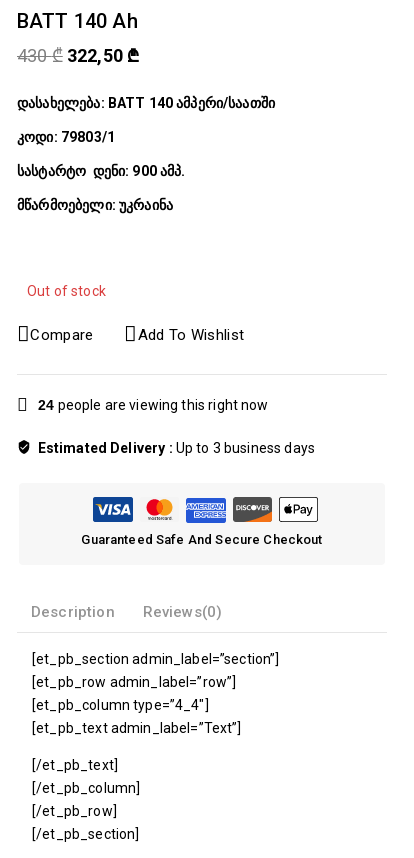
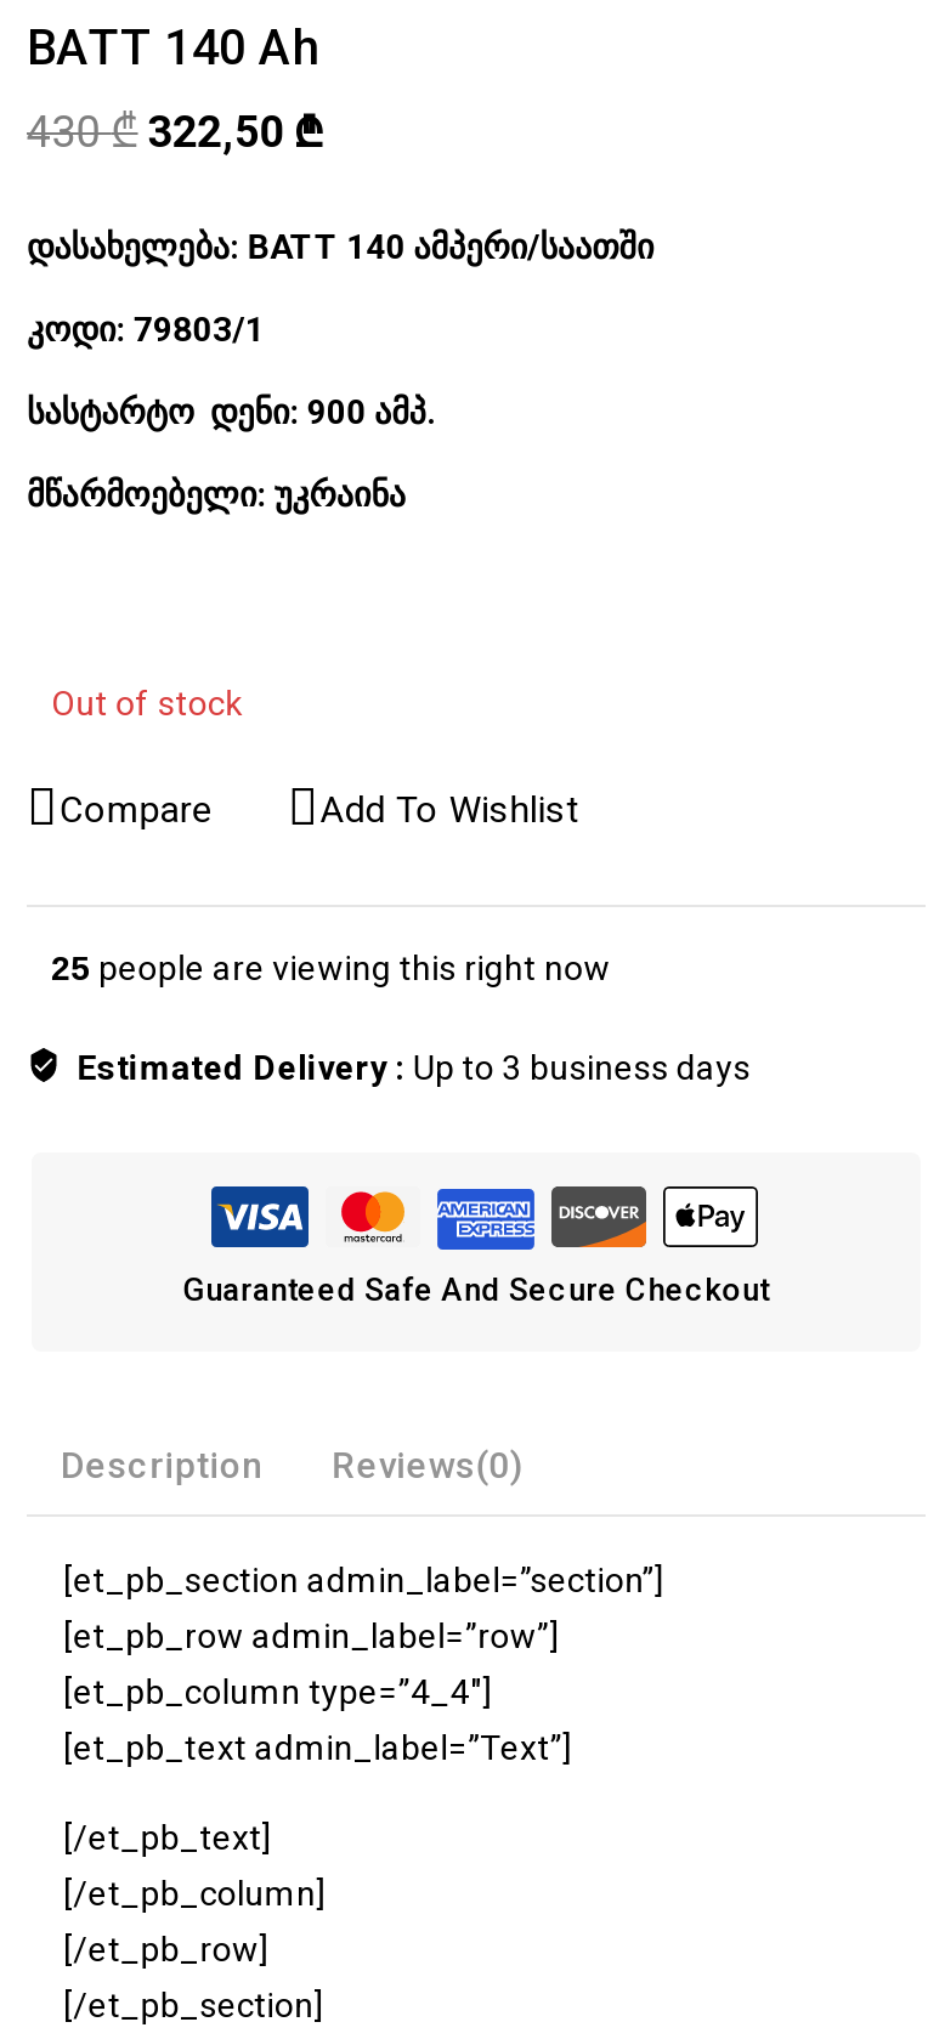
- 24 people are viewing this right now
+ 25 people are viewing this right now
